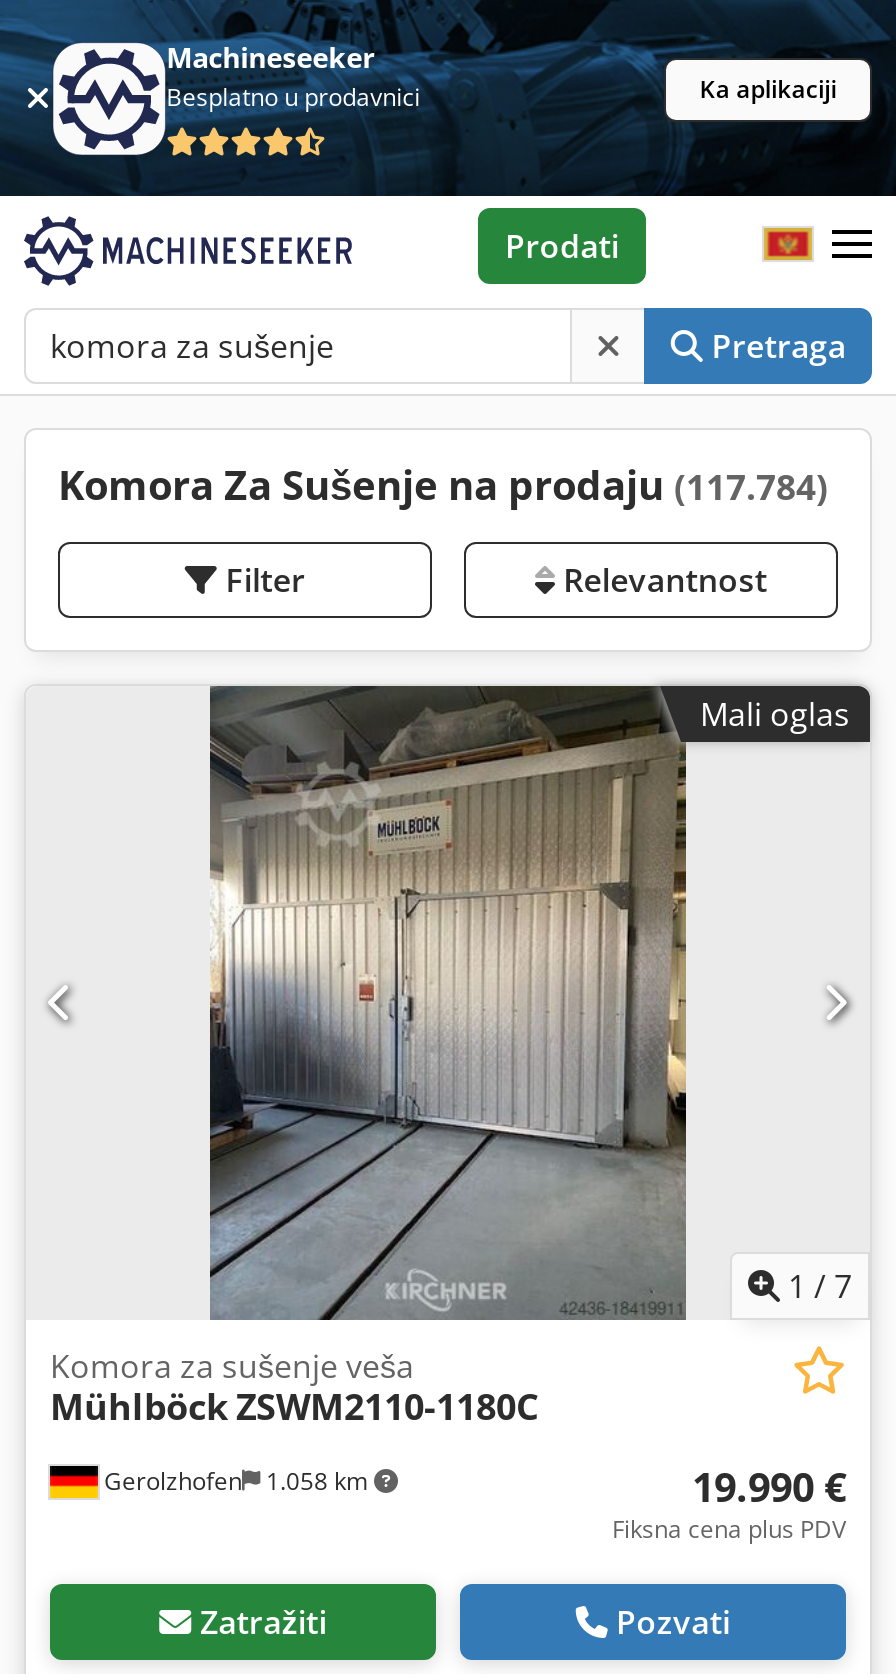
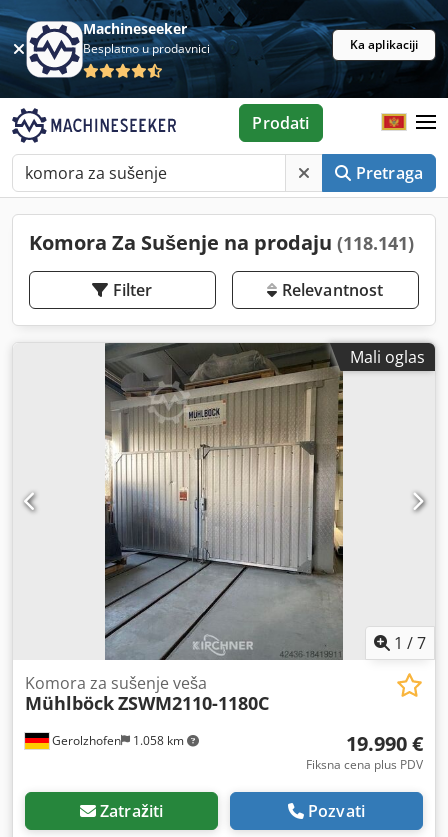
- Komora Za Sušenje na prodaju (117.784)
+ Komora Za Sušenje na prodaju (118.141)
